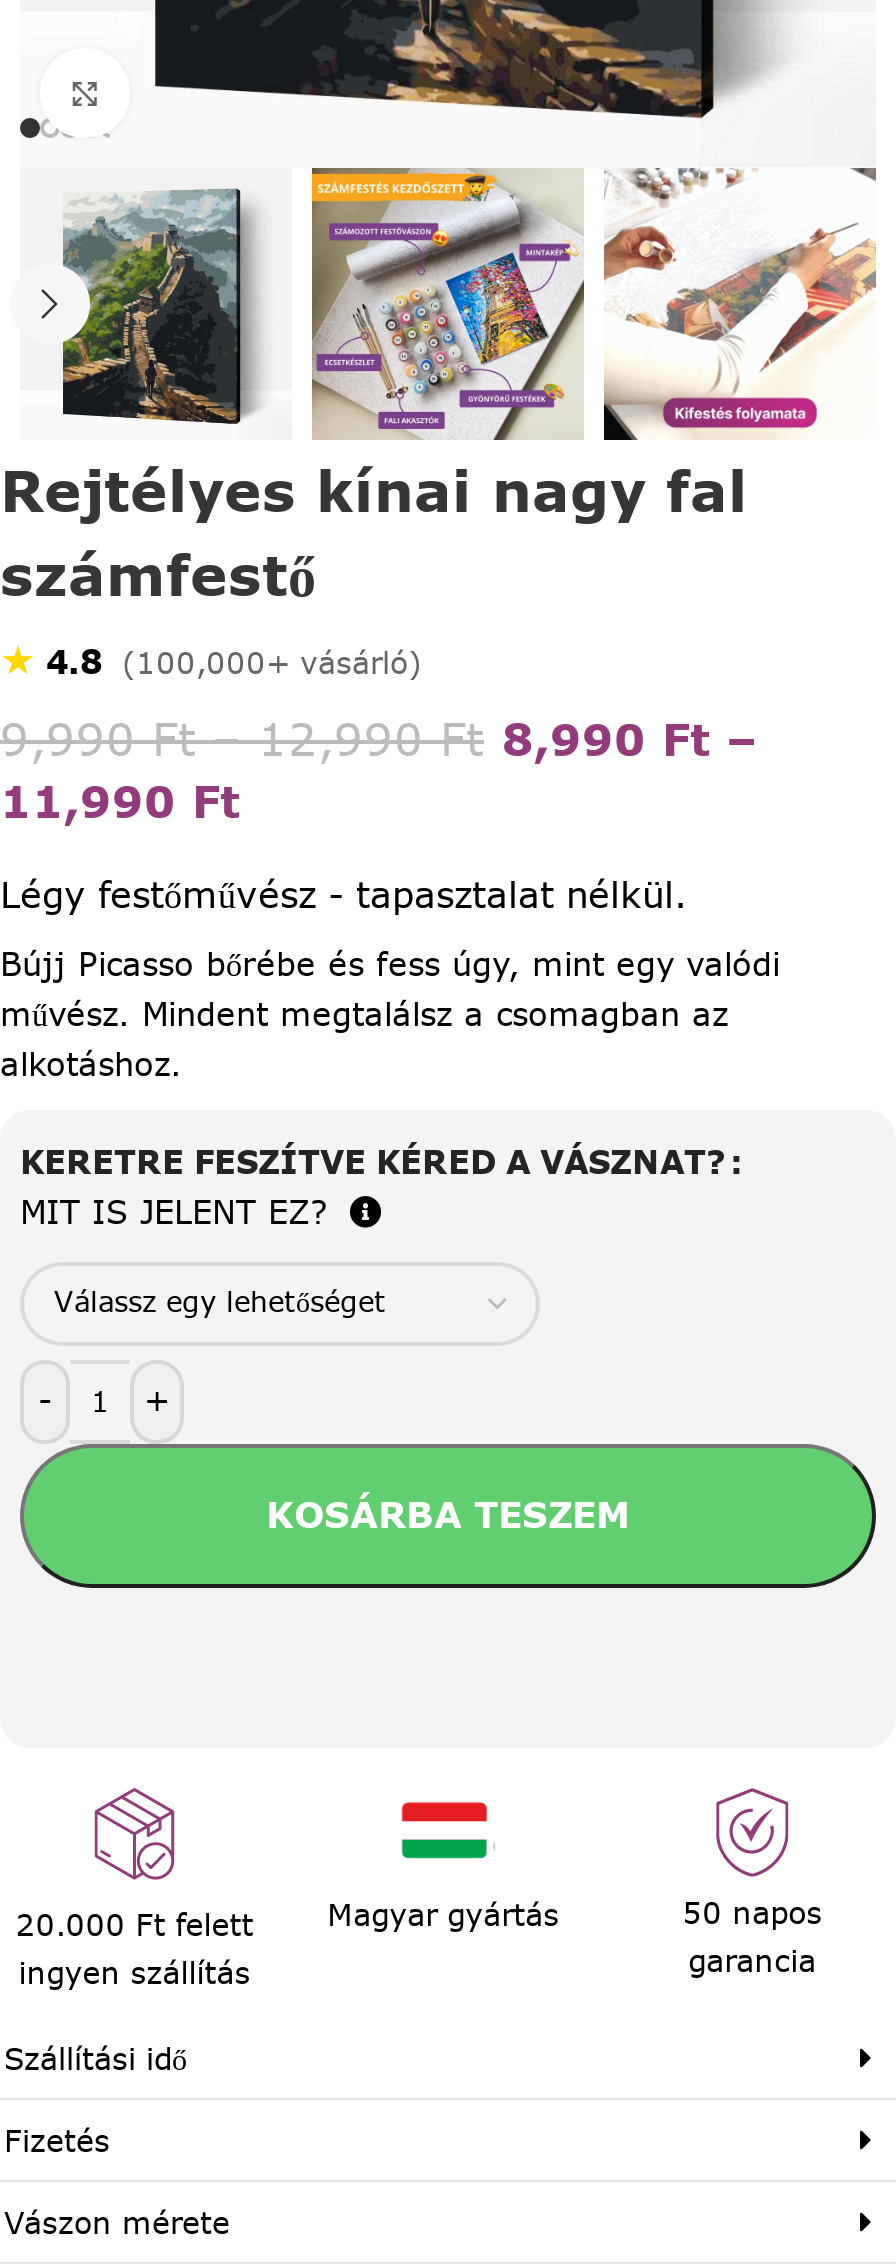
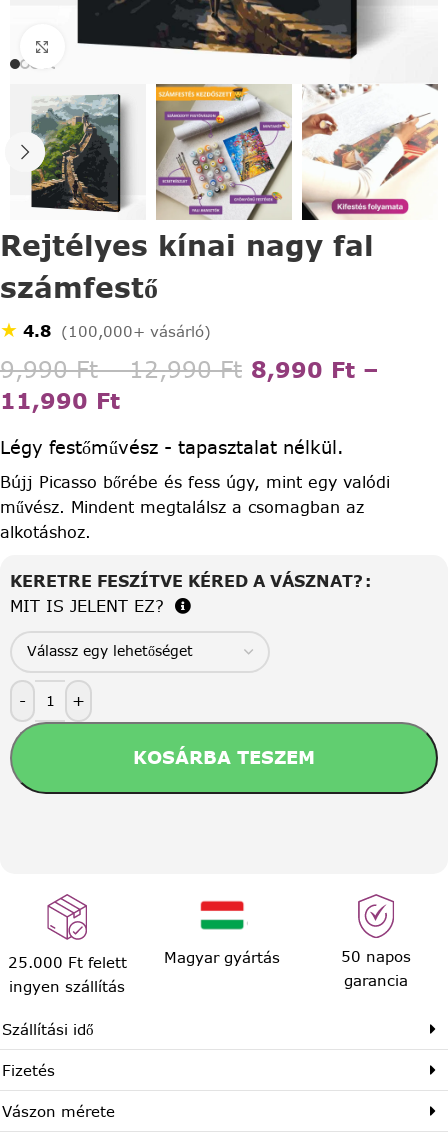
- 20.000 Ft felett Magyar gyártás
+ 25.000 Ft felett Magyar gyártás
